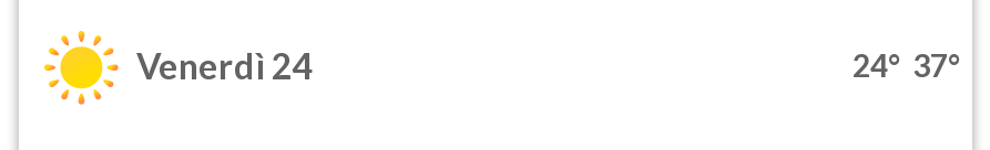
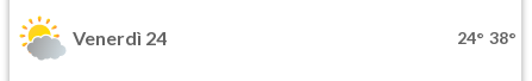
- [image]
+ [image]

- 24° 37°
+ 24° 38°
